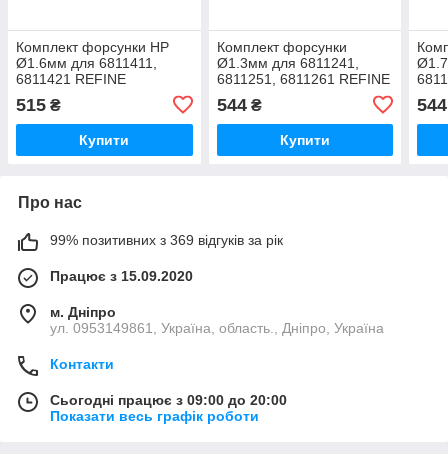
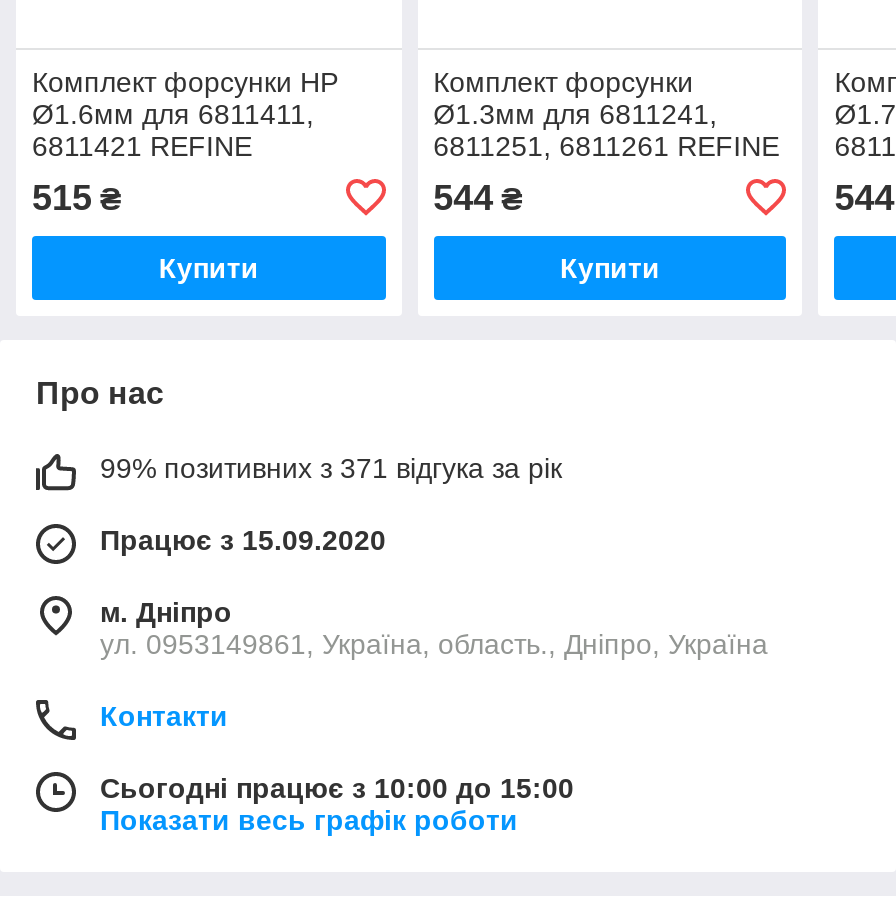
- 99% позитивних з 369 відгуків за рік
+ 99% позитивних з 371 відгука за рік

- Сьогодні працює з 09:00 до 20:00
+ Сьогодні працює з 10:00 до 15:00
